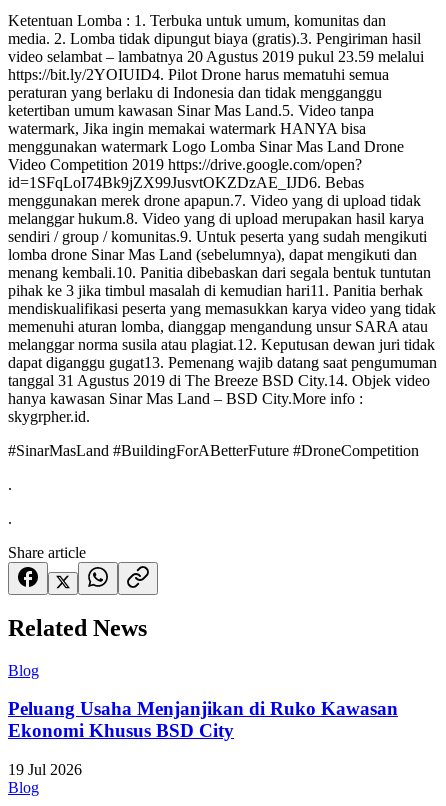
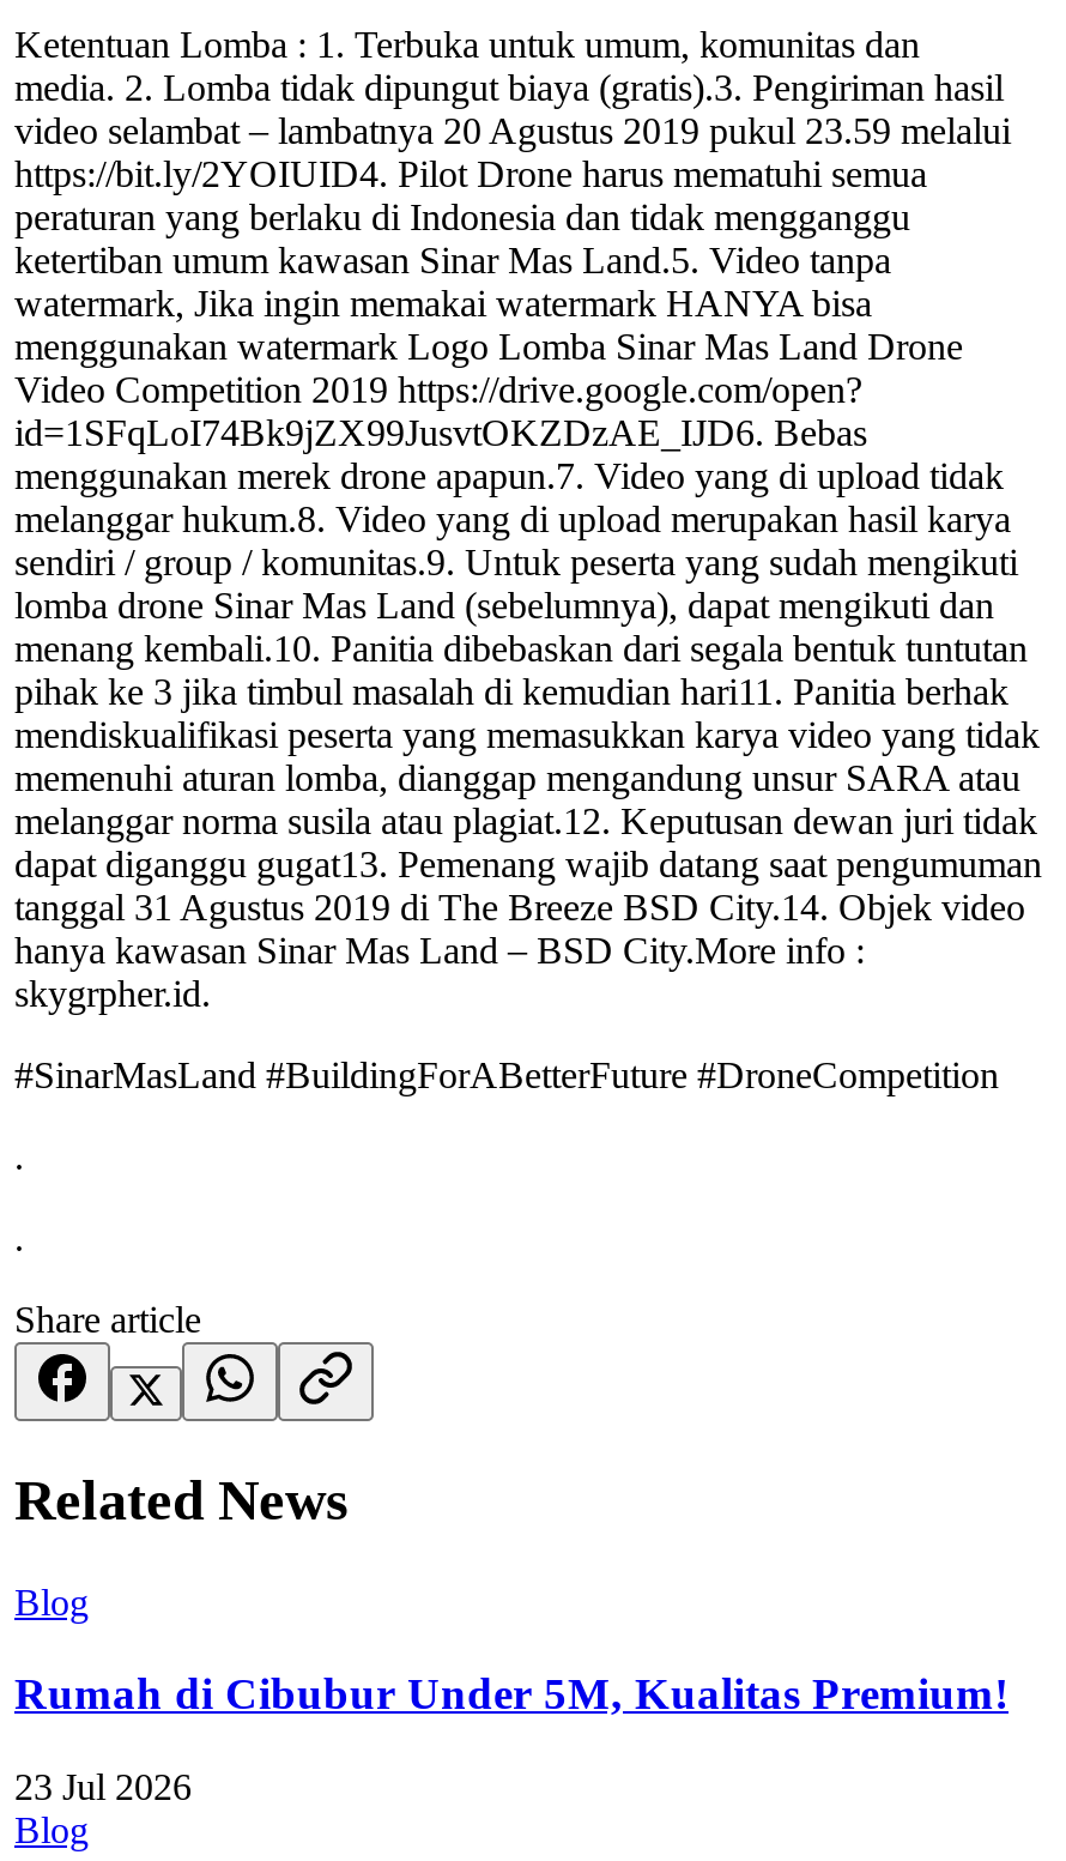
- Peluang Usaha Menjanjikan di Ruko Kawasan
- Ekonomi Khusus BSD City
+ Rumah di Cibubur Under 5M, Kualitas Premium!

- 19 Jul 2026
+ 23 Jul 2026
